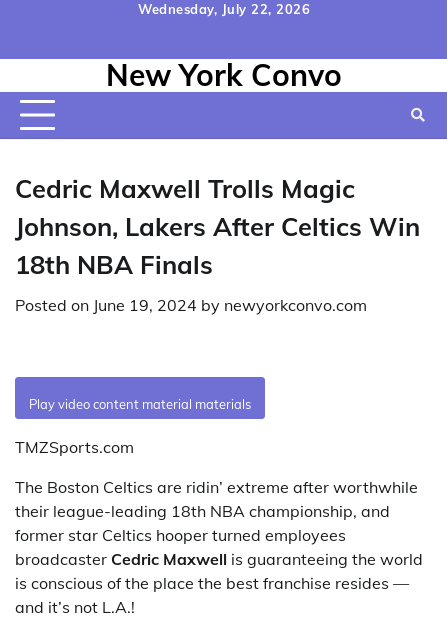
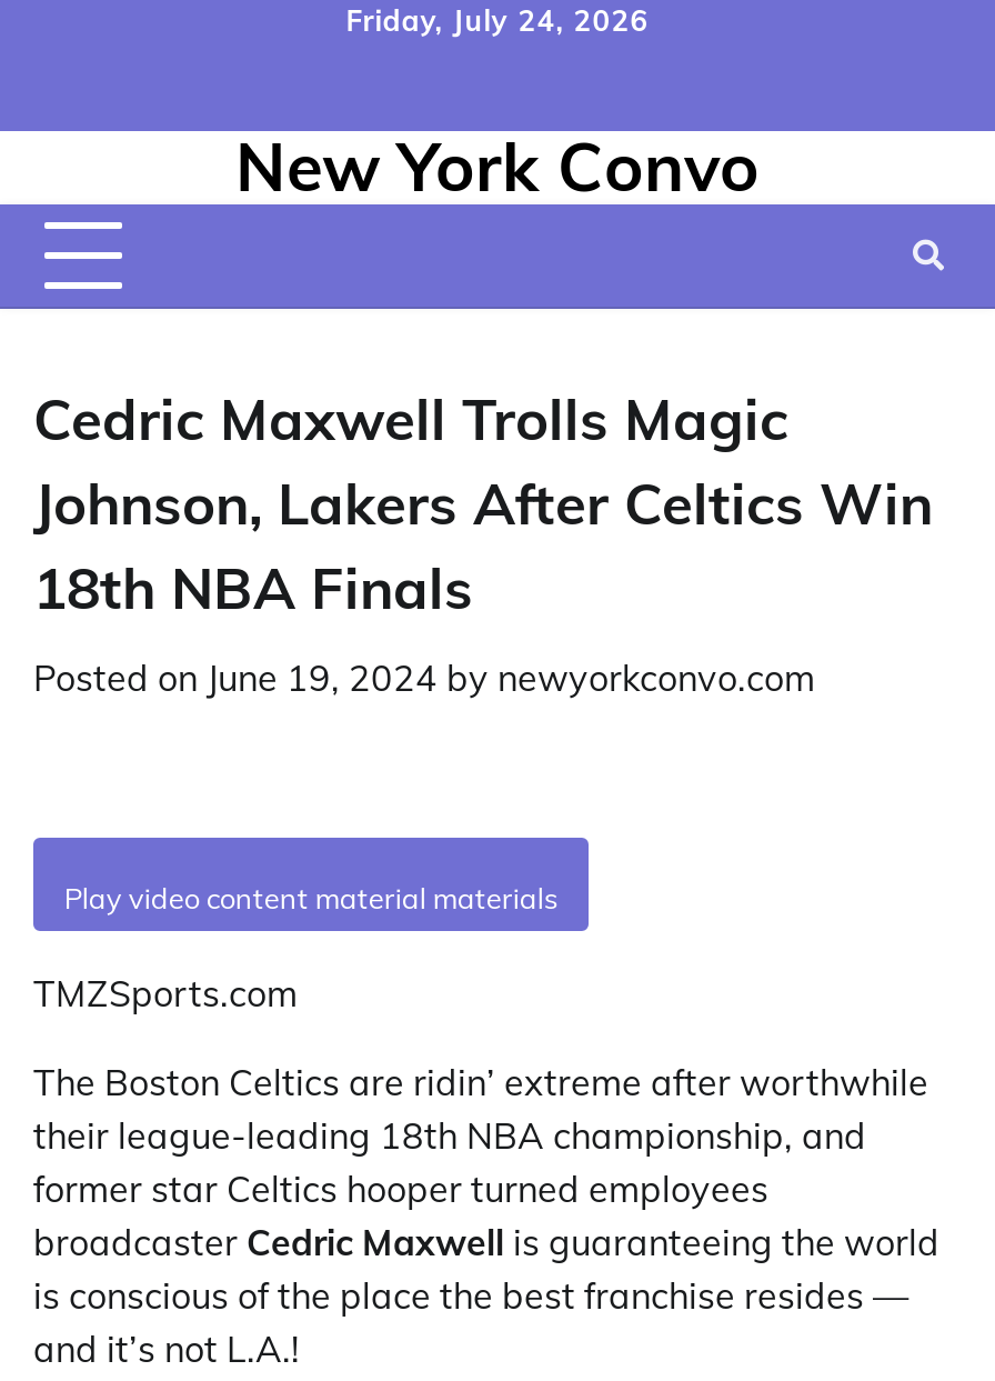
- Wednesday, July 22, 2026
+ Friday, July 24, 2026
